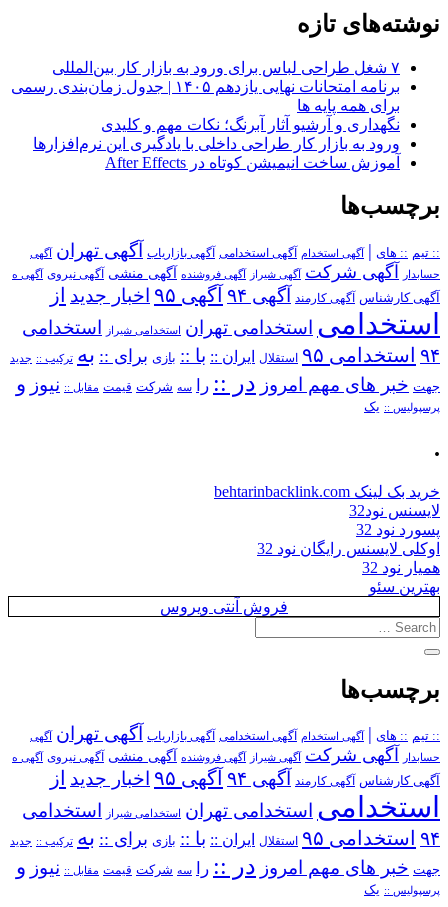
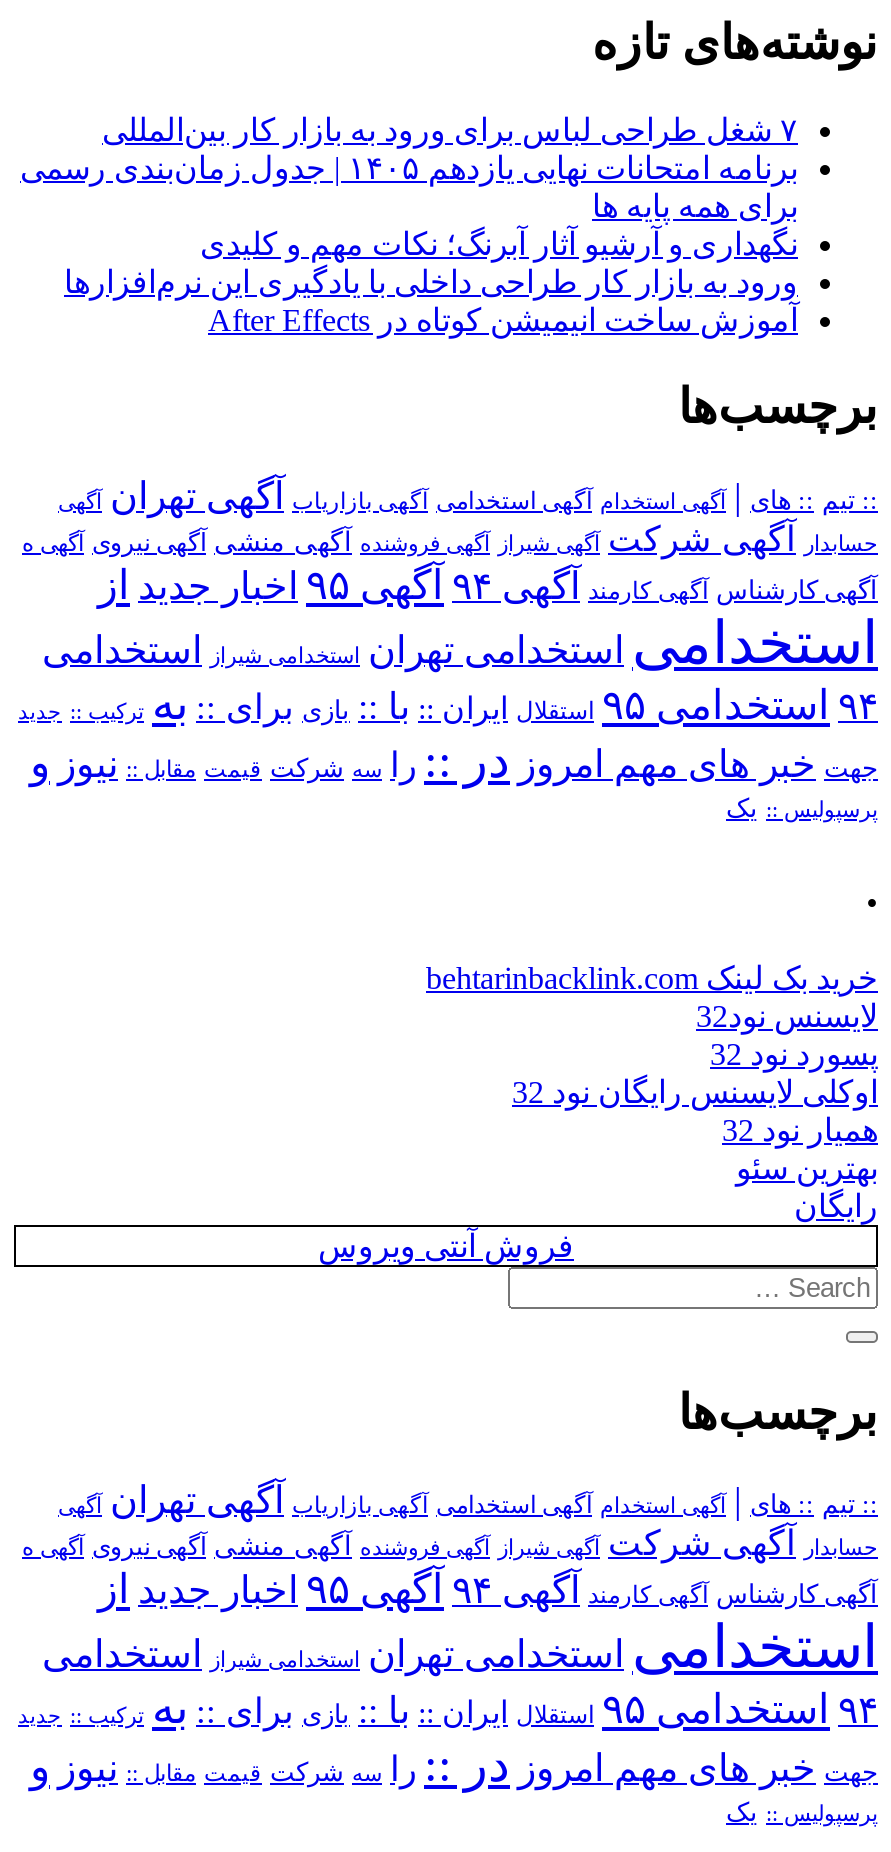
+ رایگان
